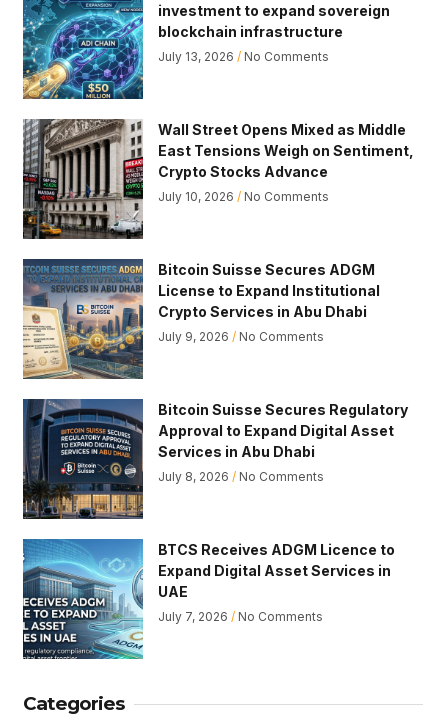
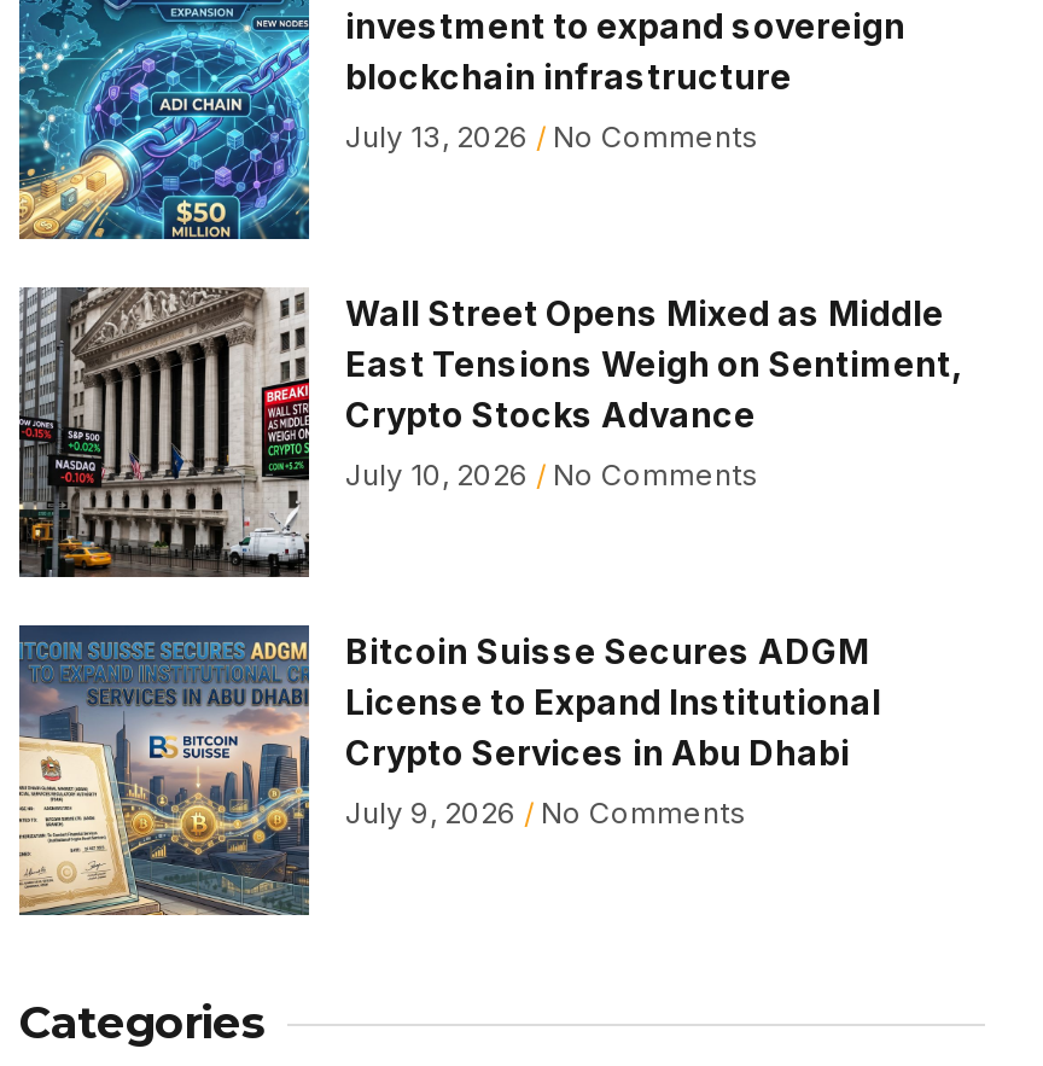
- [image]
- Bitcoin Suisse Secures Regulatory
- Approval to Expand Digital Asset
- Services in Abu Dhabi
- July 8, 2026 No Comments

- [image]
- BTCS Receives ADGM Licence to
- Expand Digital Asset Services in
- UAE
- July 7, 2026 No Comments
